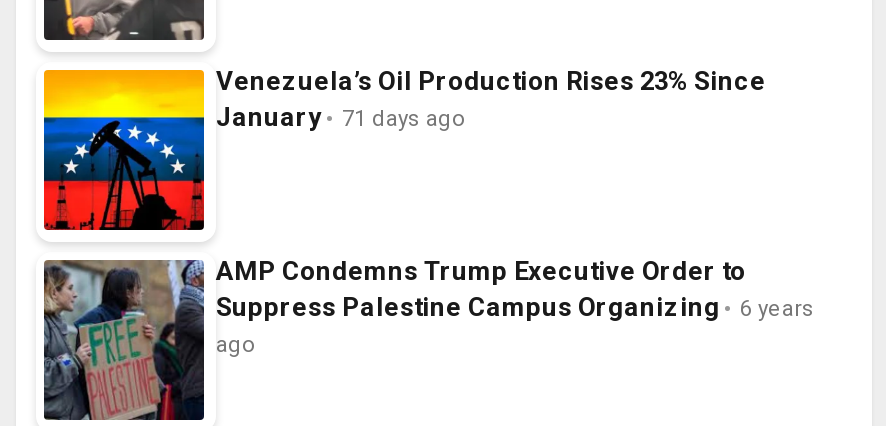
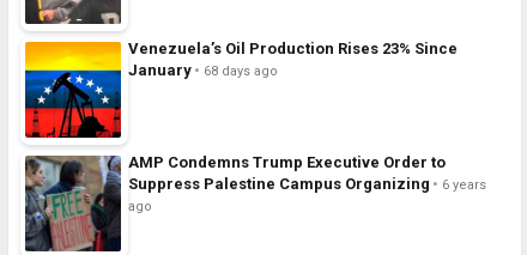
- January 71 days ago
+ January 68 days ago
